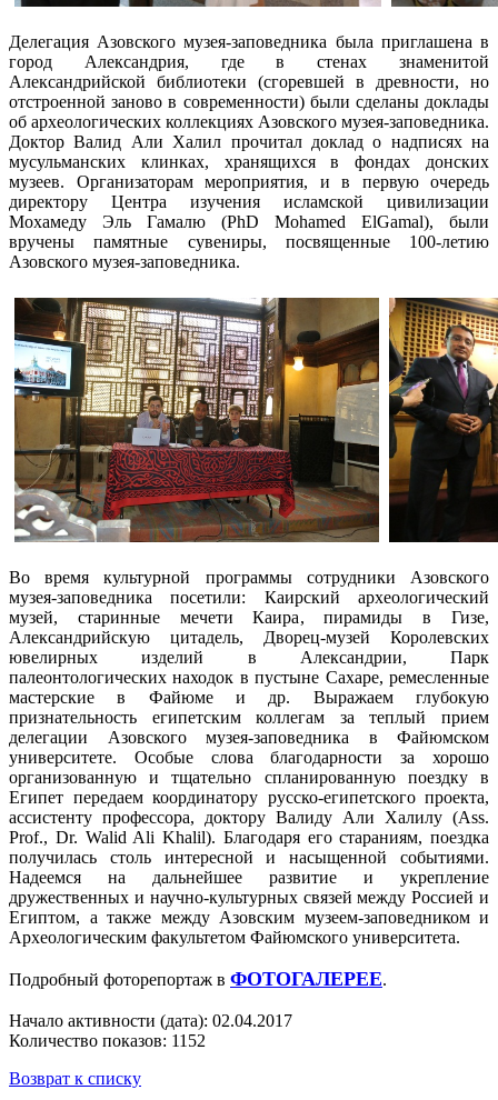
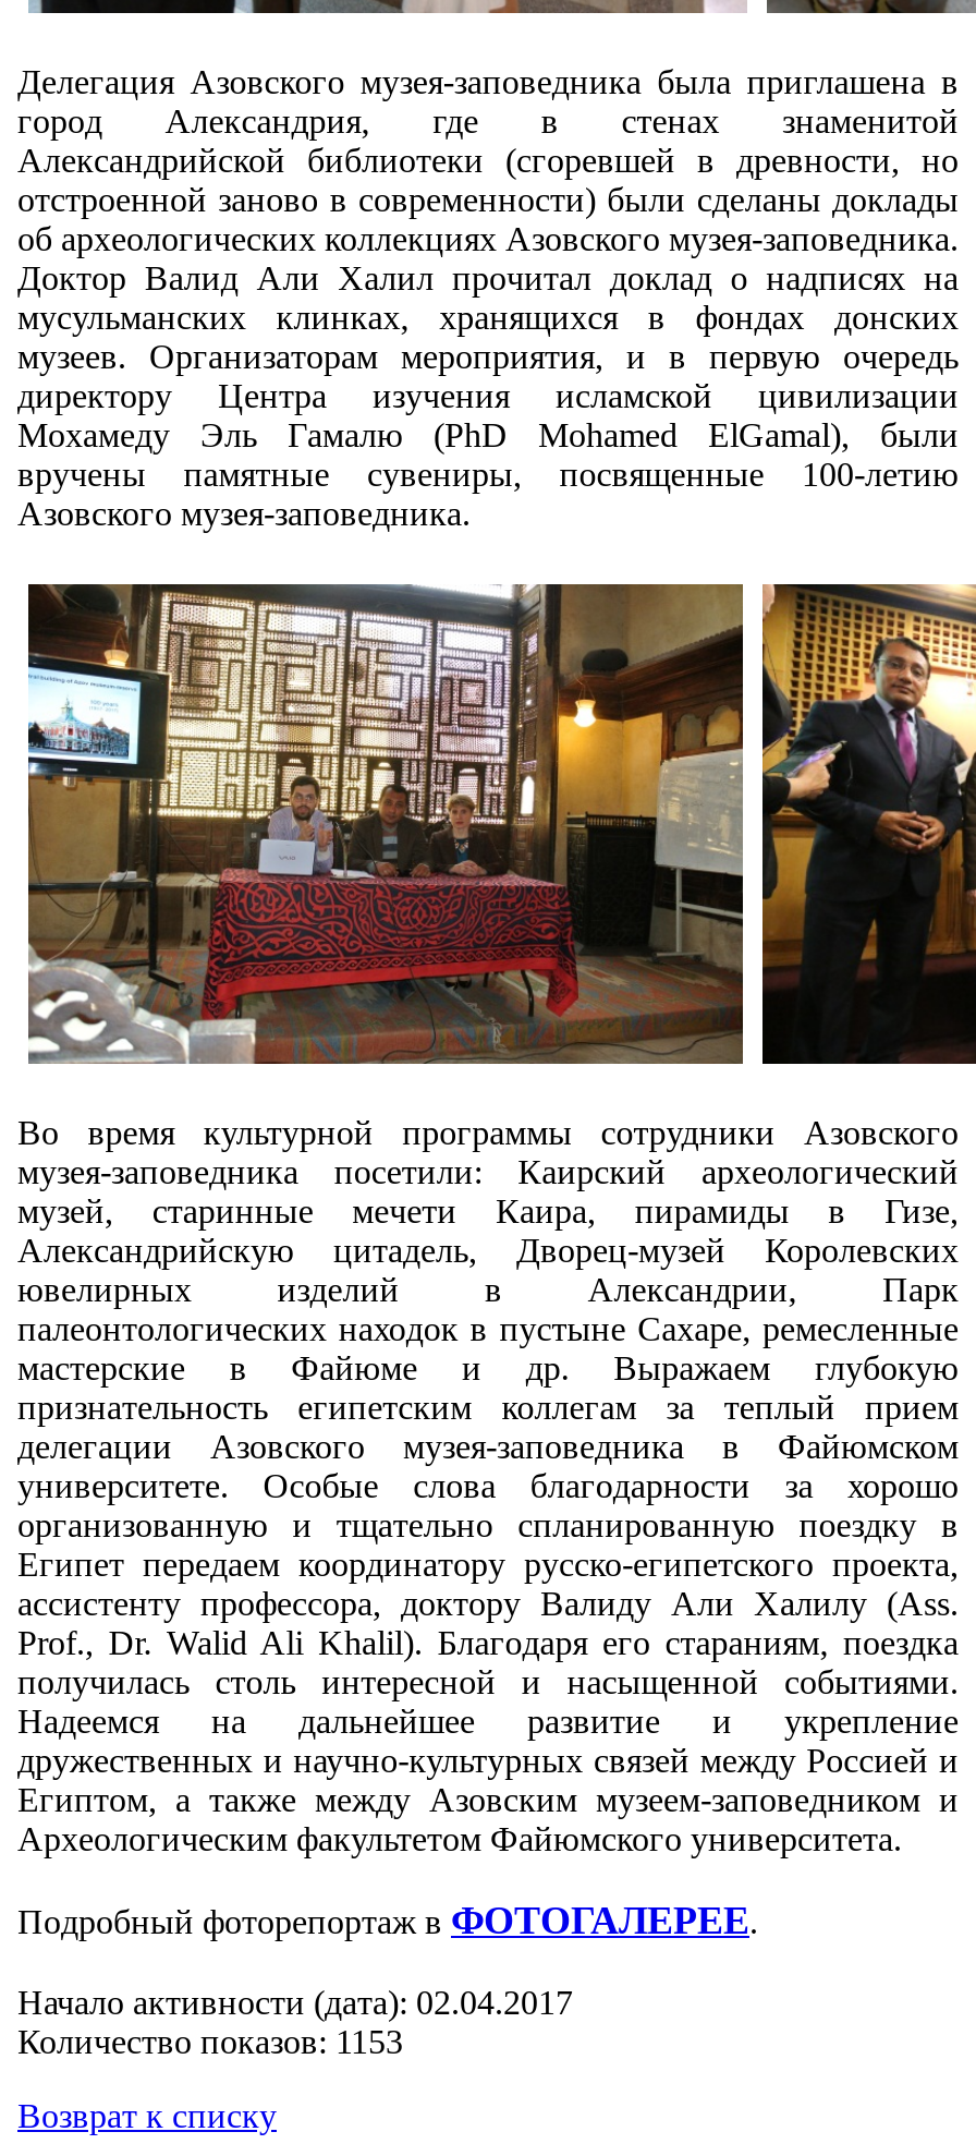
- Количество показов: 1152
+ Количество показов: 1153
